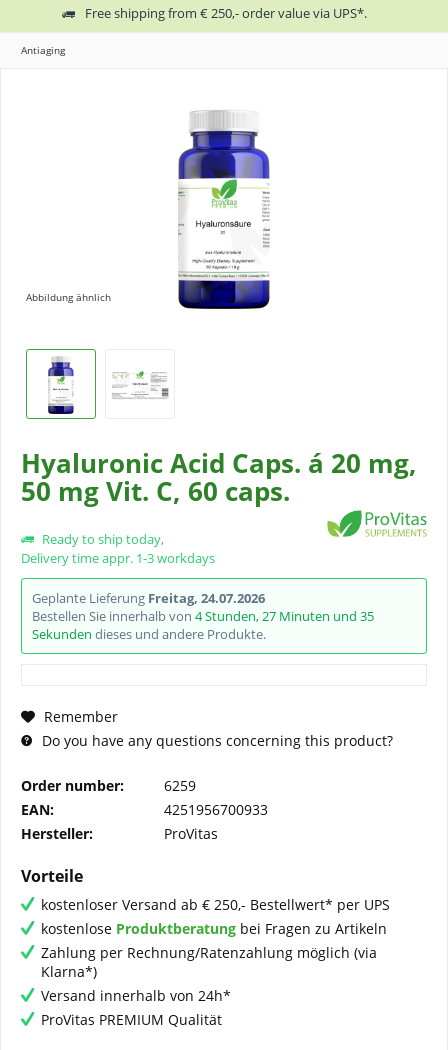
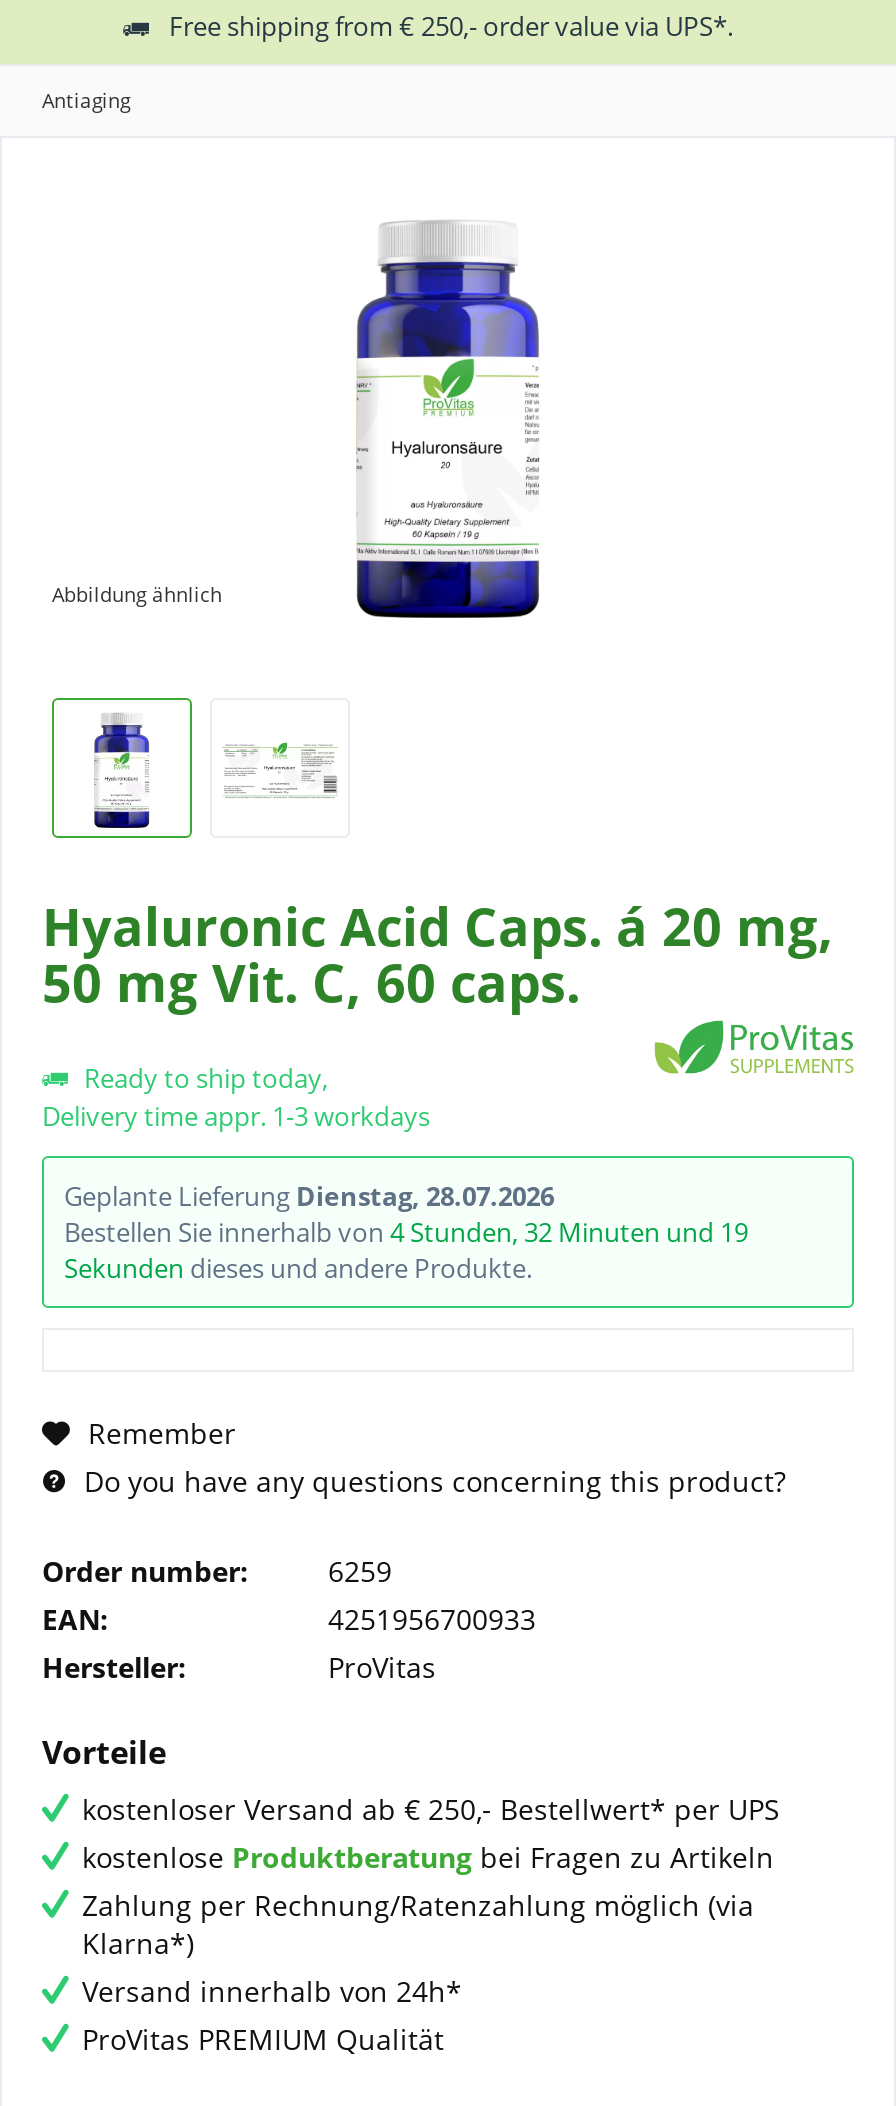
- Geplante Lieferung Freitag, 24.07.2026
+ Geplante Lieferung Dienstag, 28.07.2026

- Bestellen Sie innerhalb von 4 Stunden, 27 Minuten und 35
+ Bestellen Sie innerhalb von 4 Stunden, 32 Minuten und 19
